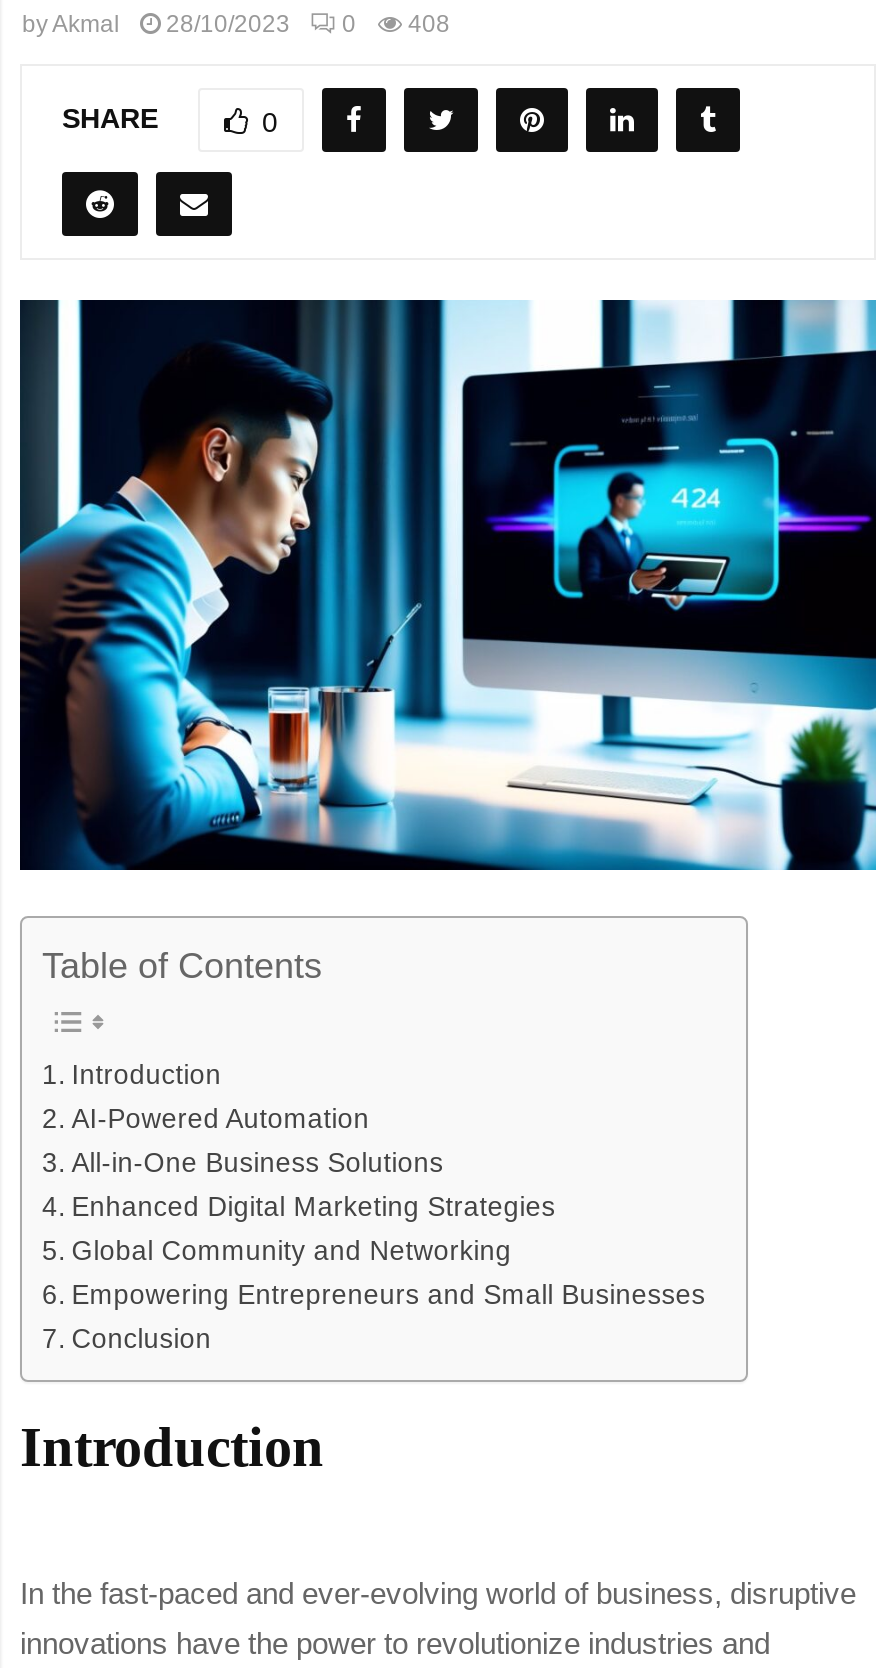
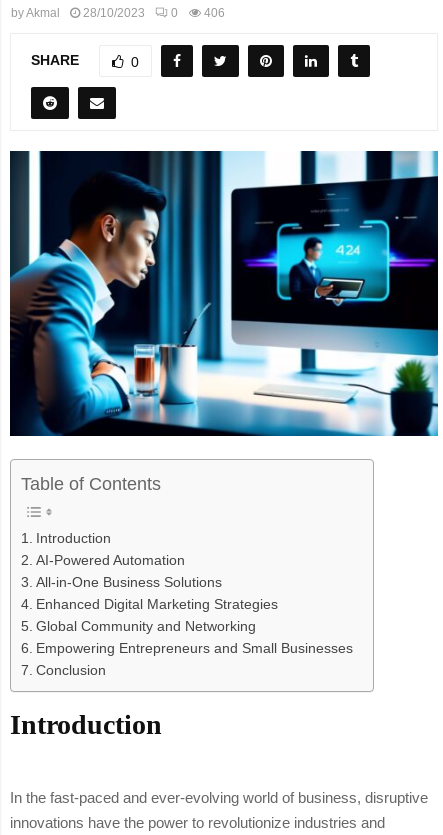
- byAkmal 28/10/2023 0 408
+ byAkmal 28/10/2023 0 406
